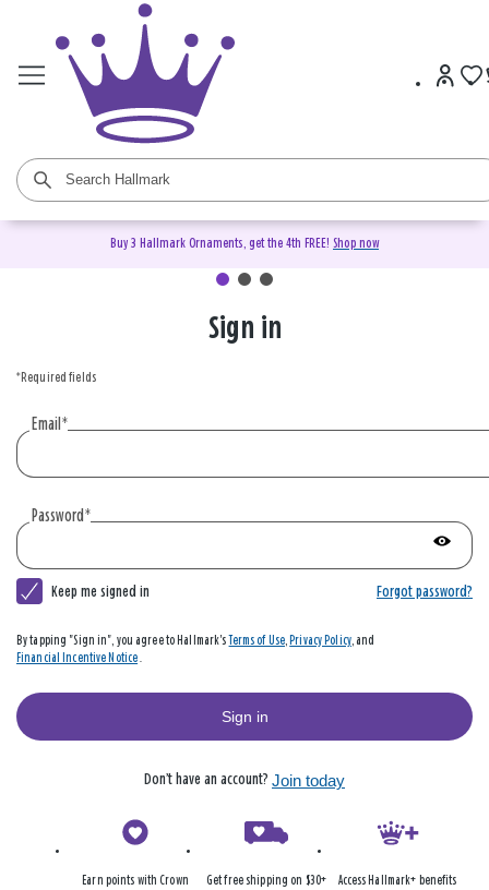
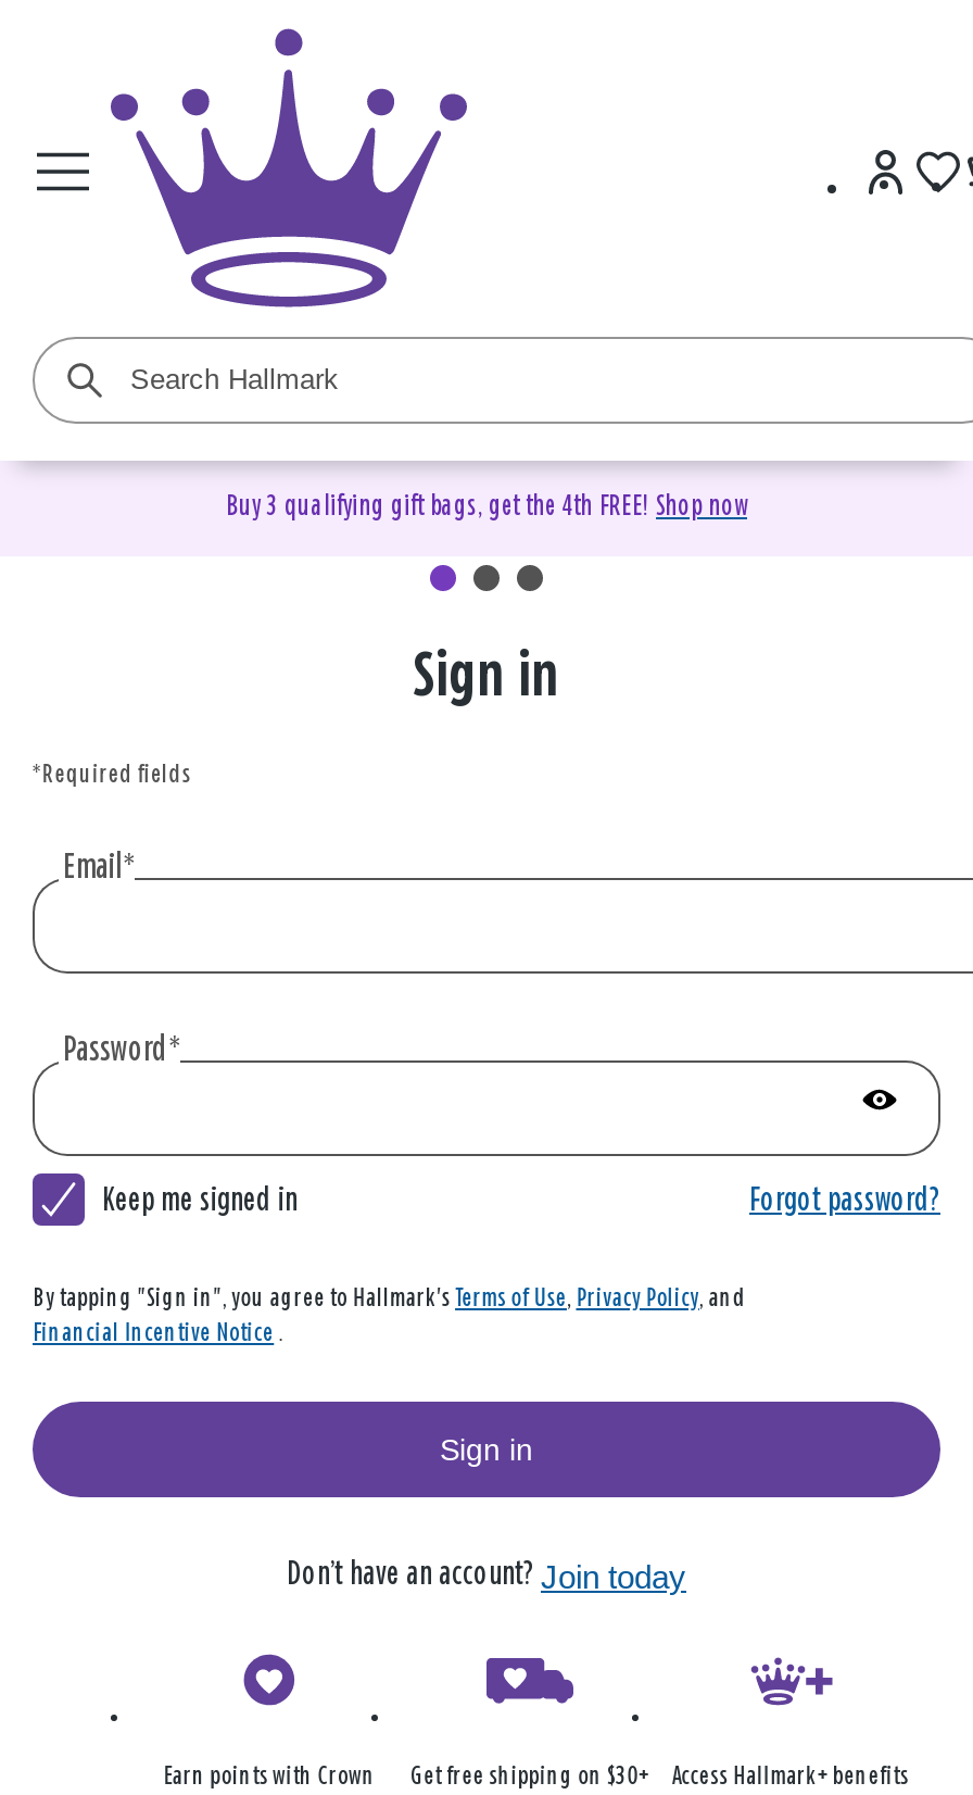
- Buy 3 Hallmark Ornaments, get the 4th FREE! Shop now
+ Buy 3 qualifying gift bags, get the 4th FREE! Shop now
